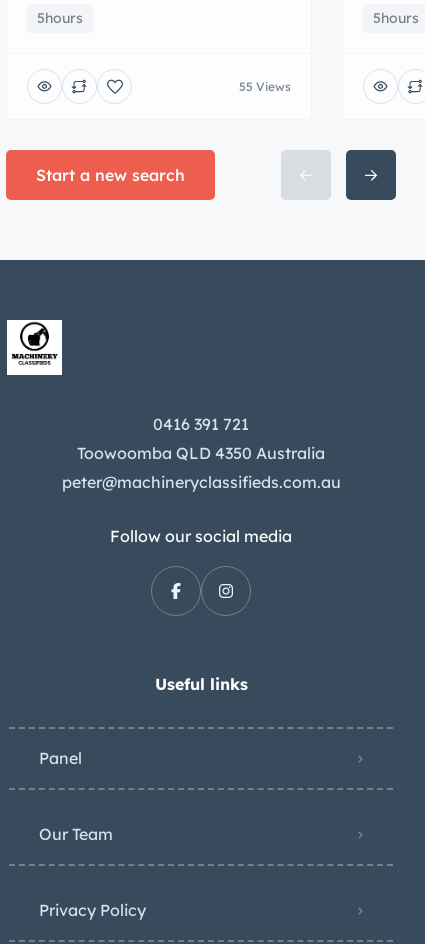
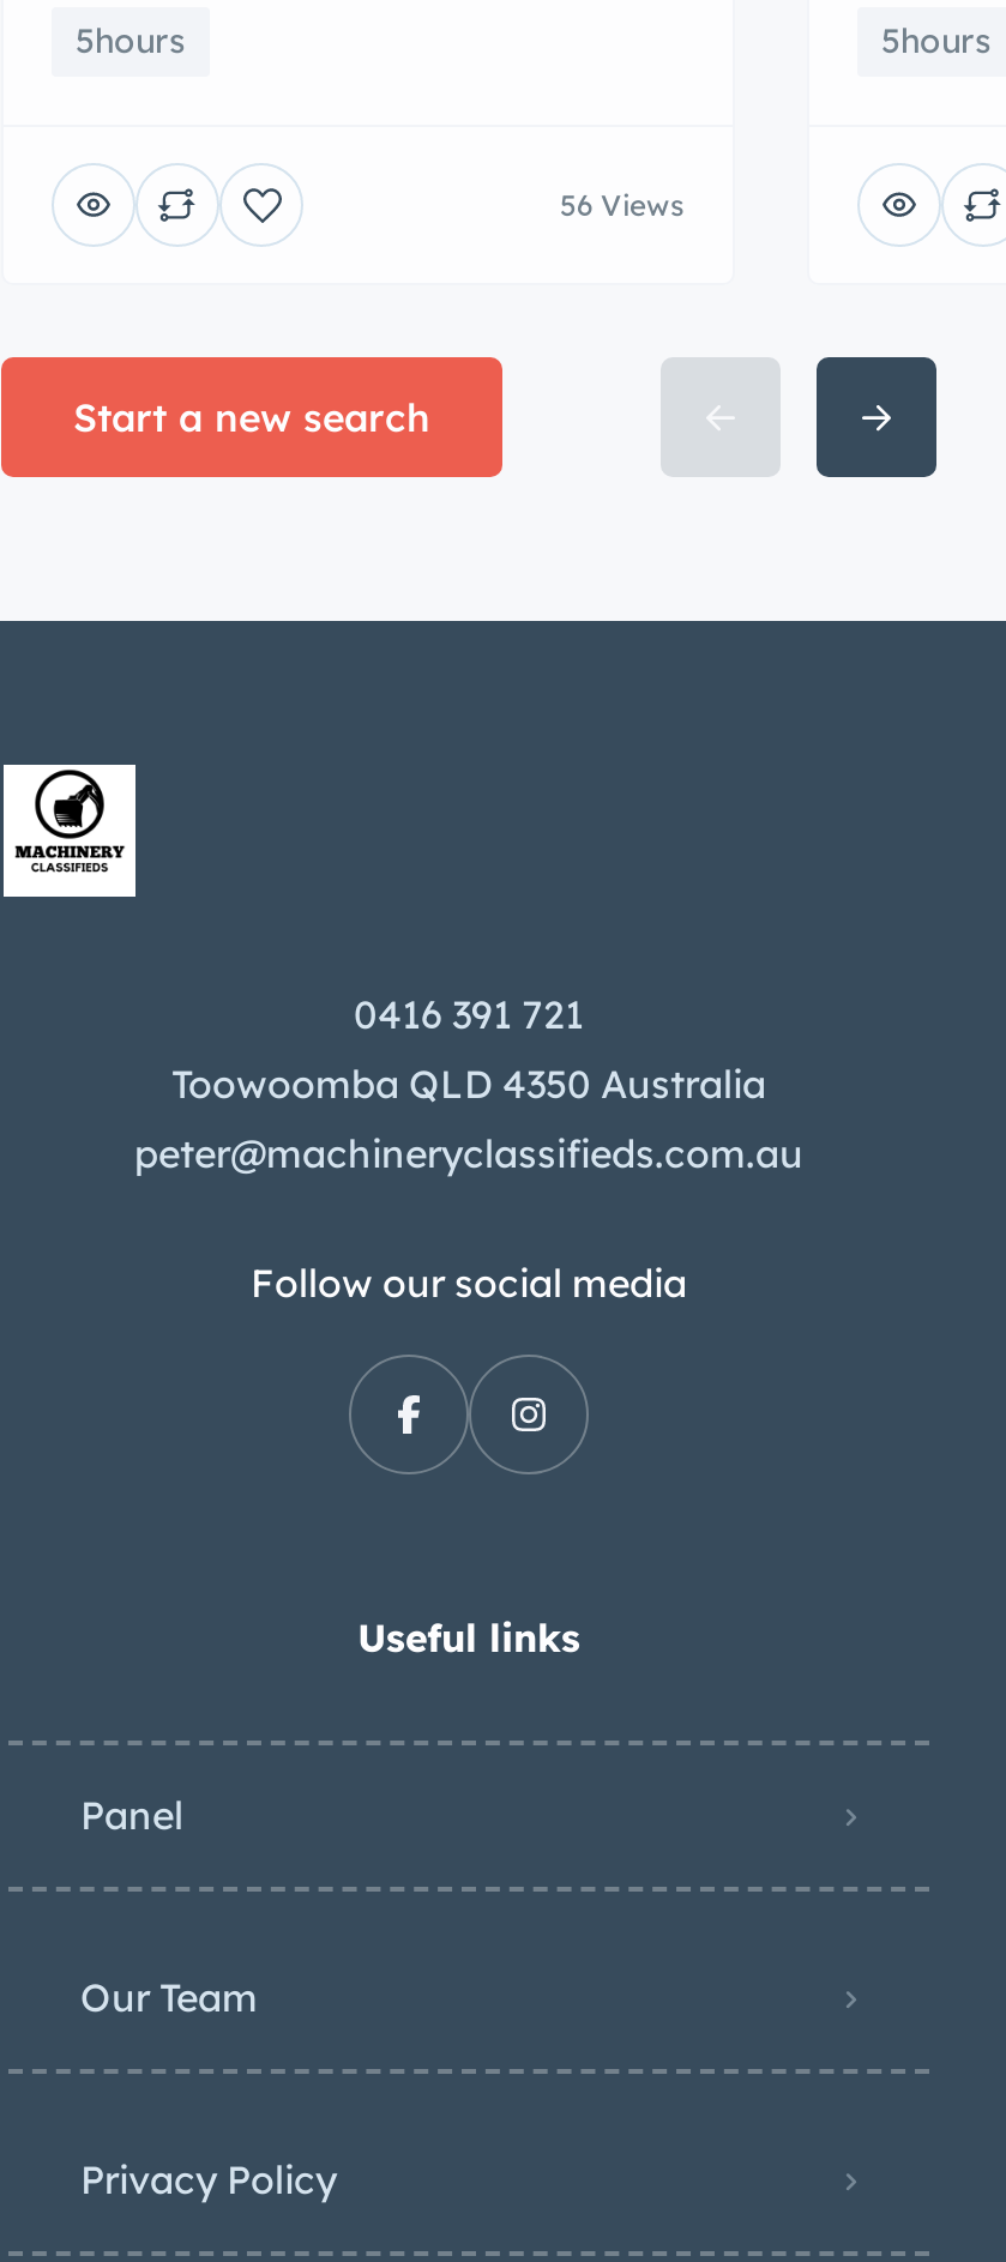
- 55 Views
+ 56 Views
